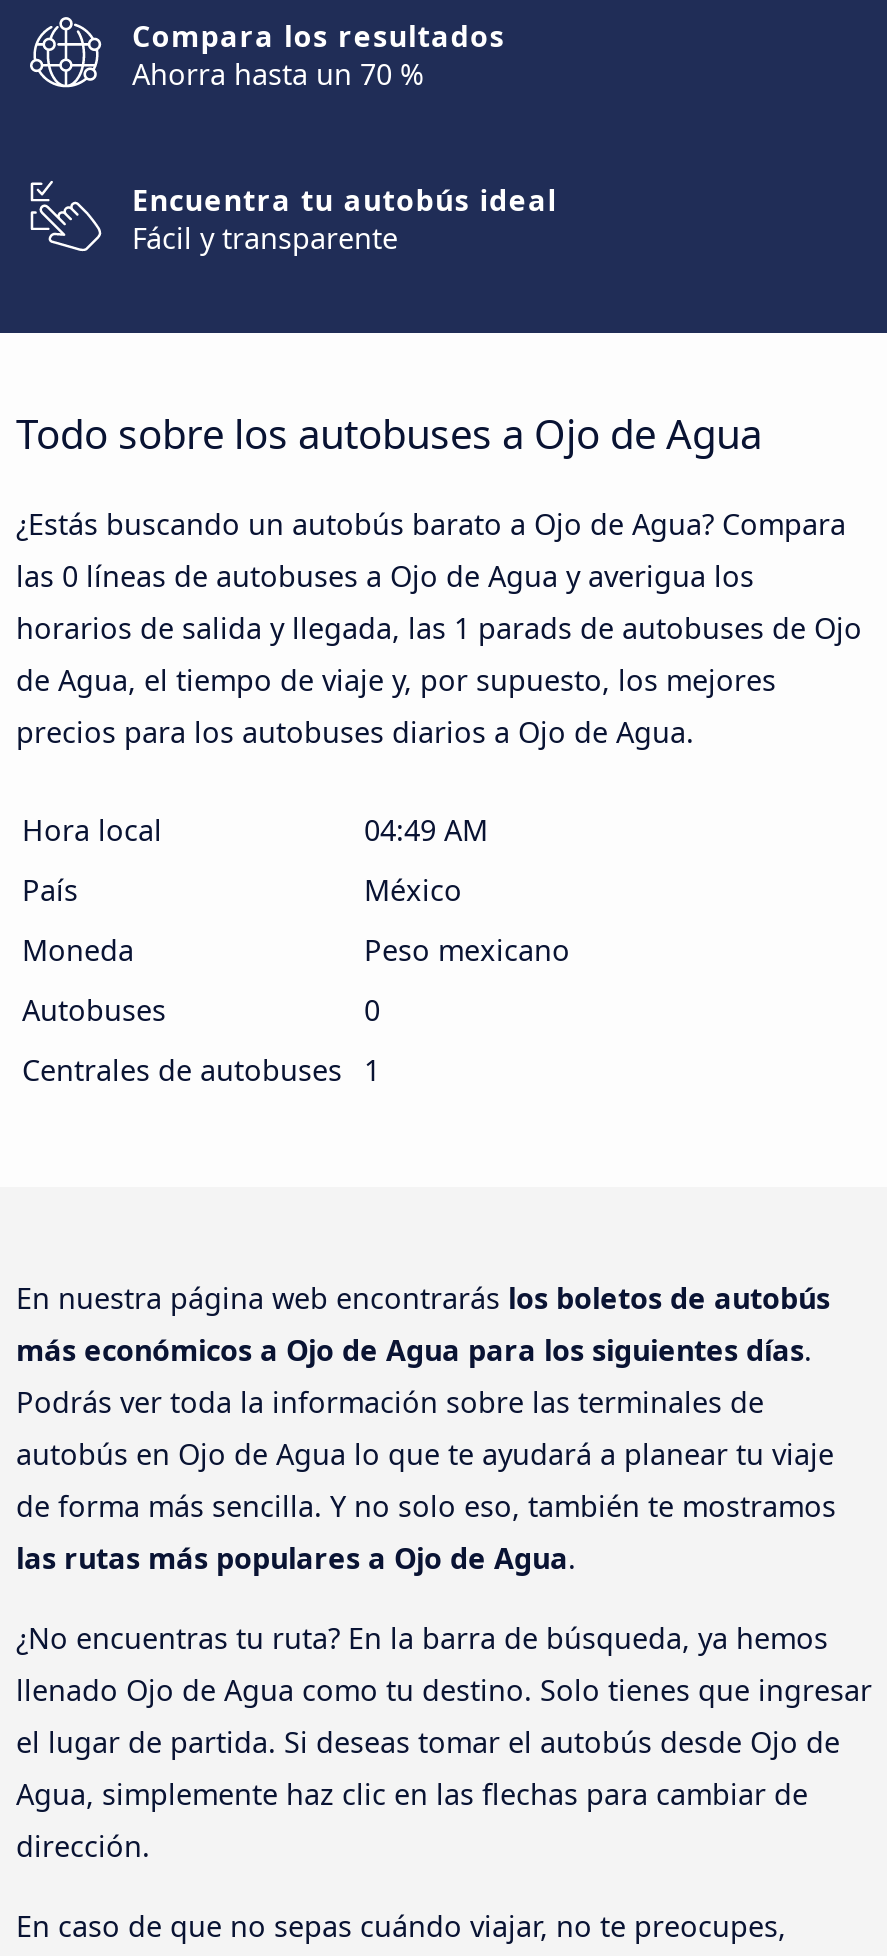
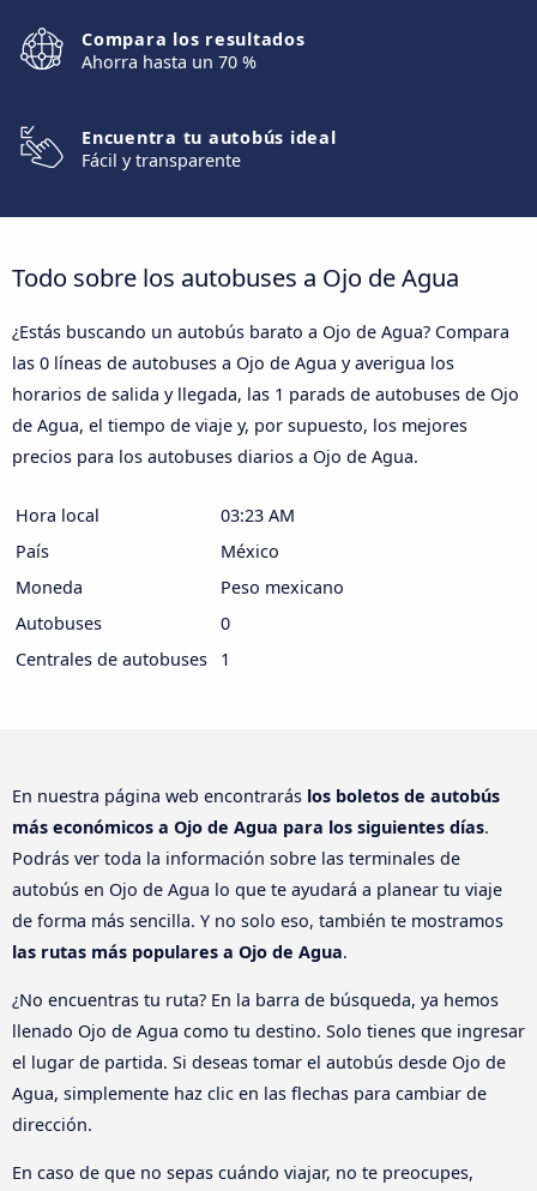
- 04:49 AM
+ 03:23 AM
